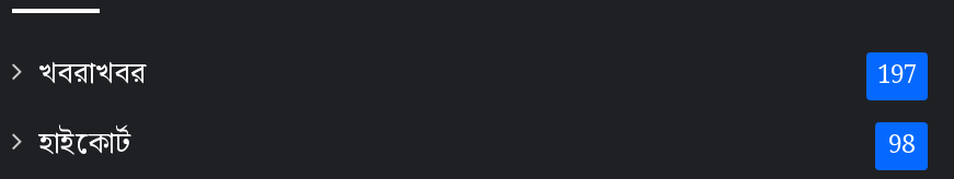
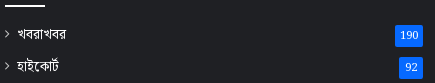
- 197
+ 190

- 98
+ 92
